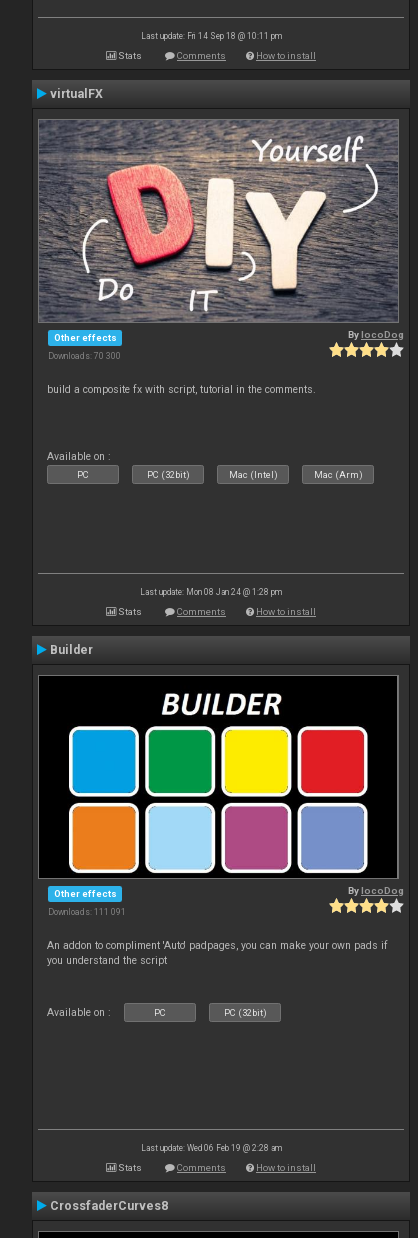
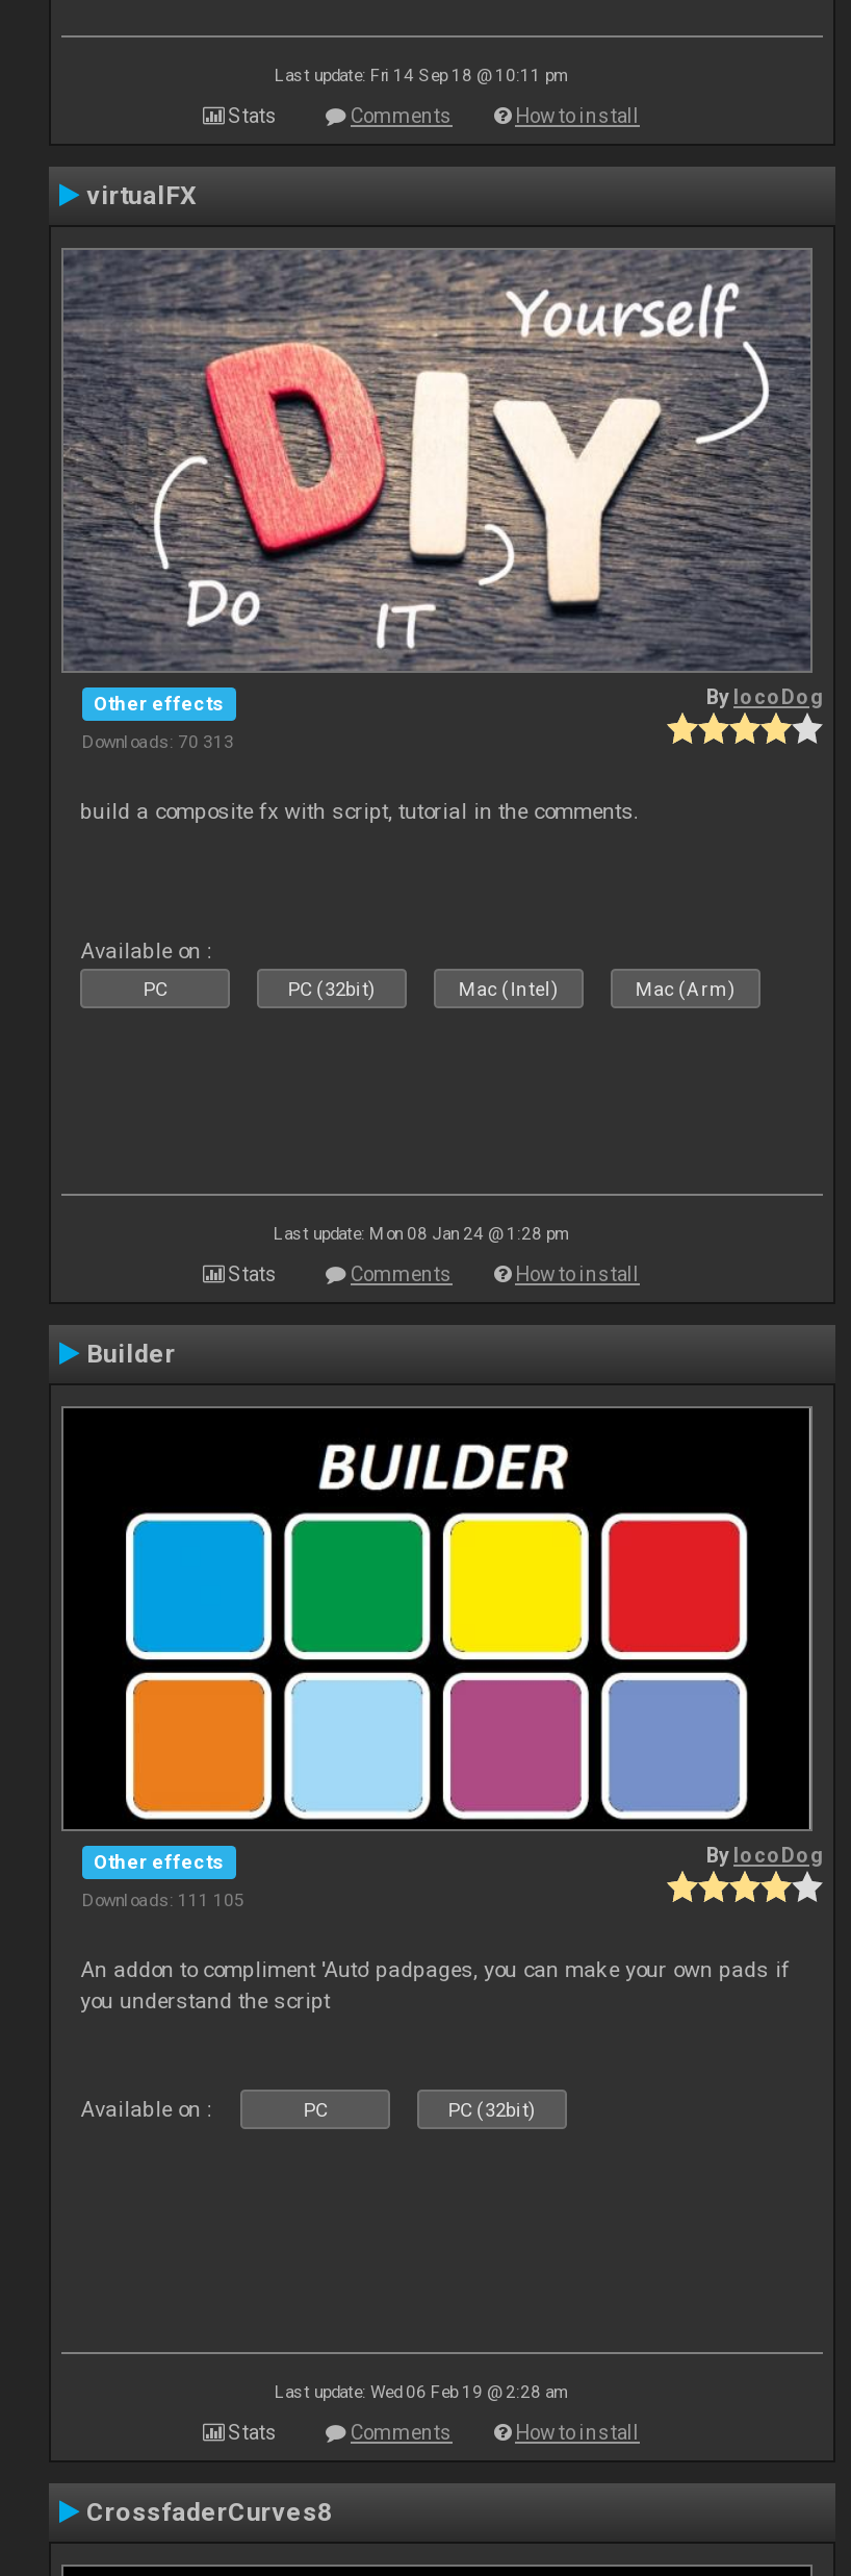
- Downloads: 70 300
+ Downloads: 70 313

- Downloads: 111 091
+ Downloads: 111 105
